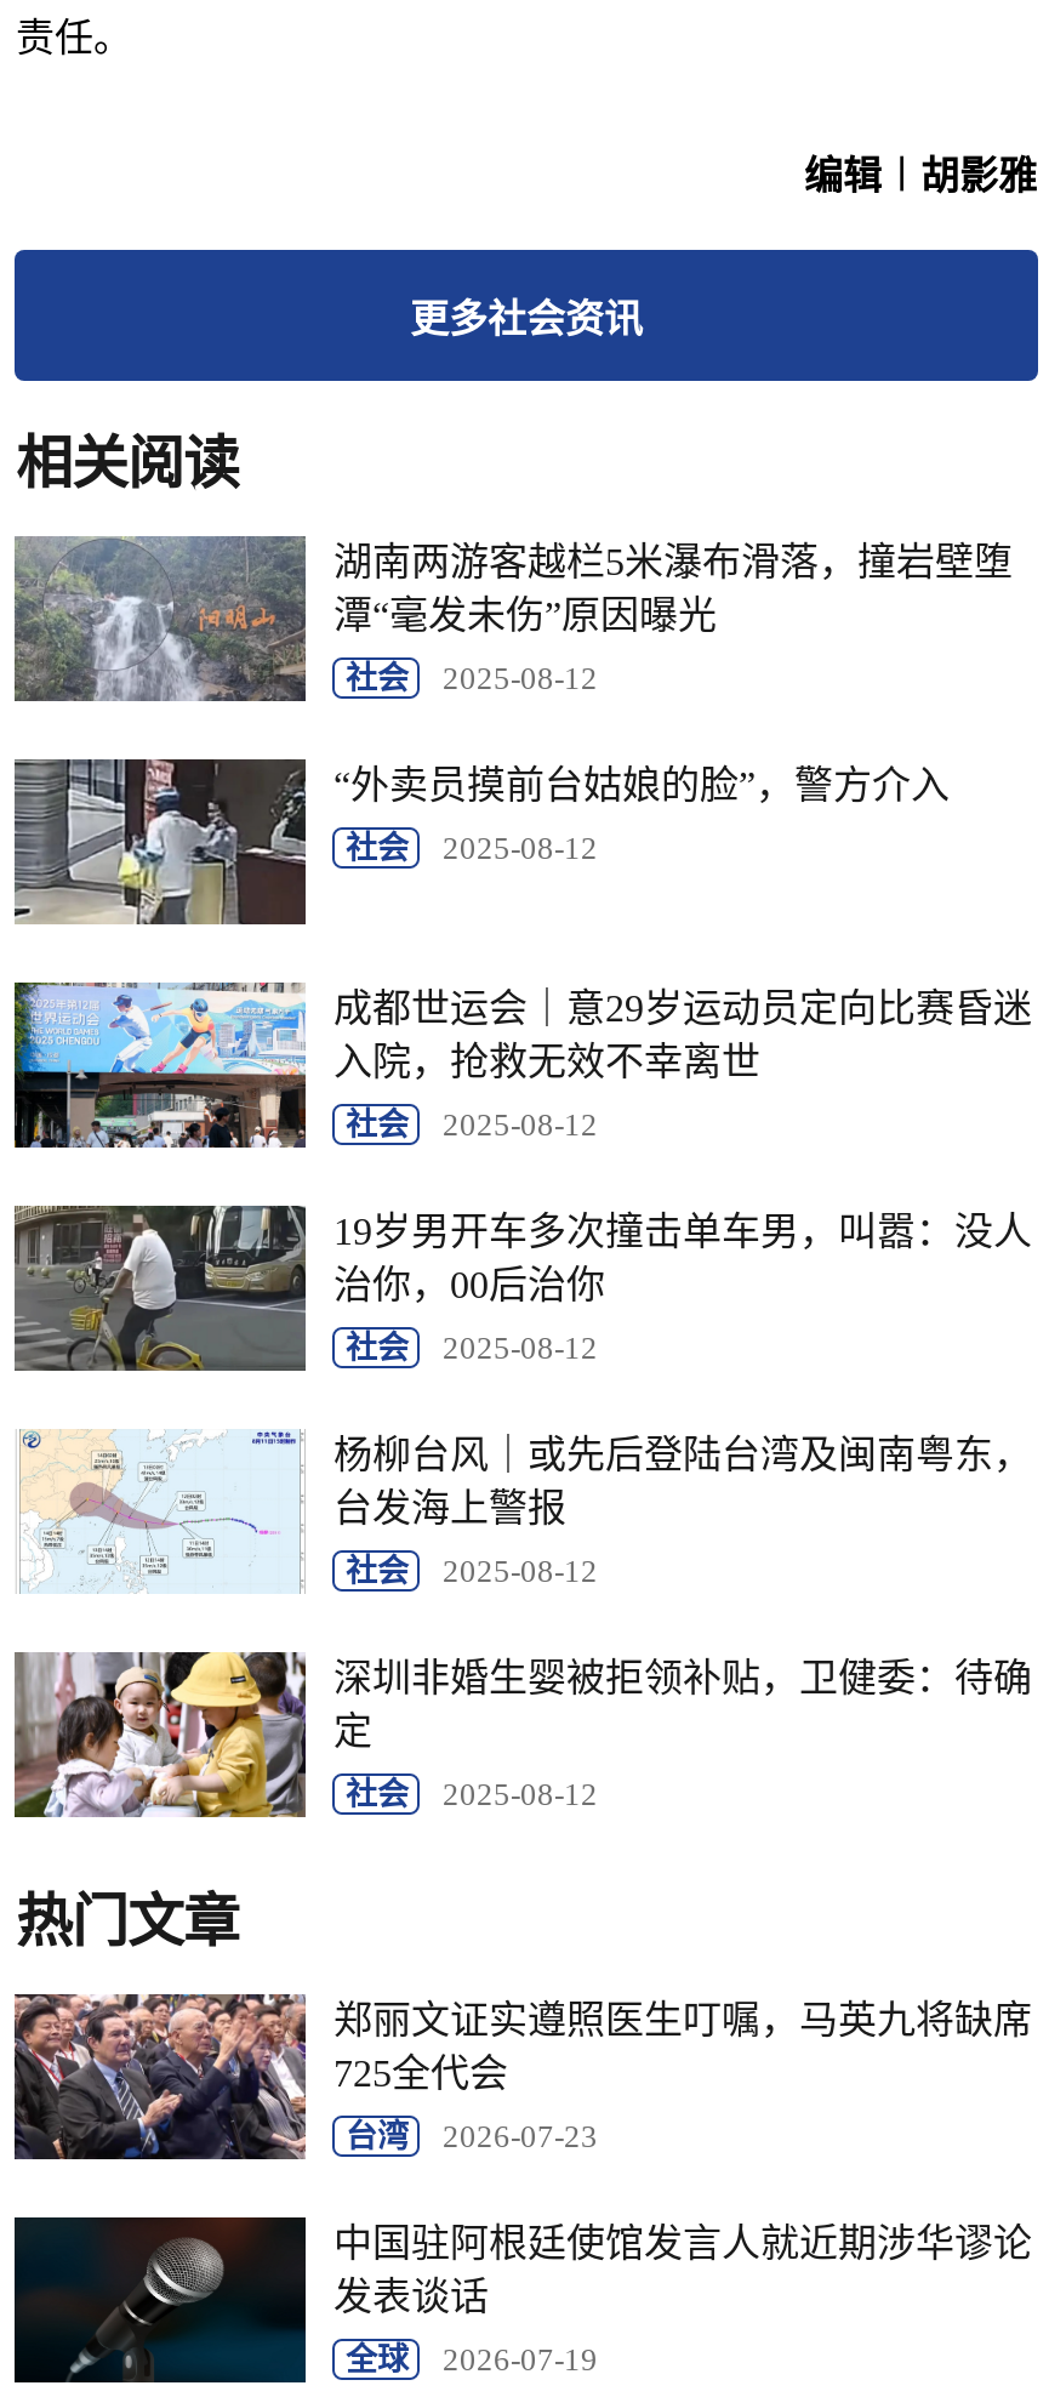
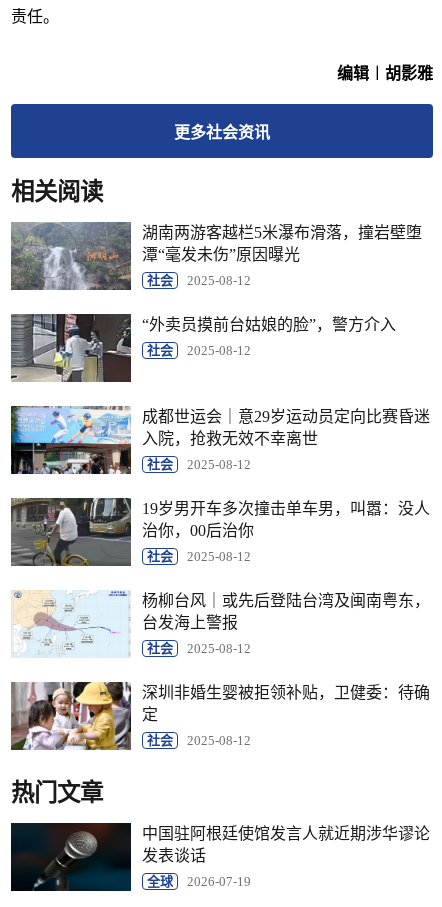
- [image]
- 郑丽文证实遵照医生叮嘱，马英九将缺席
- 725全代会
- 台湾
- 2026-07-23
